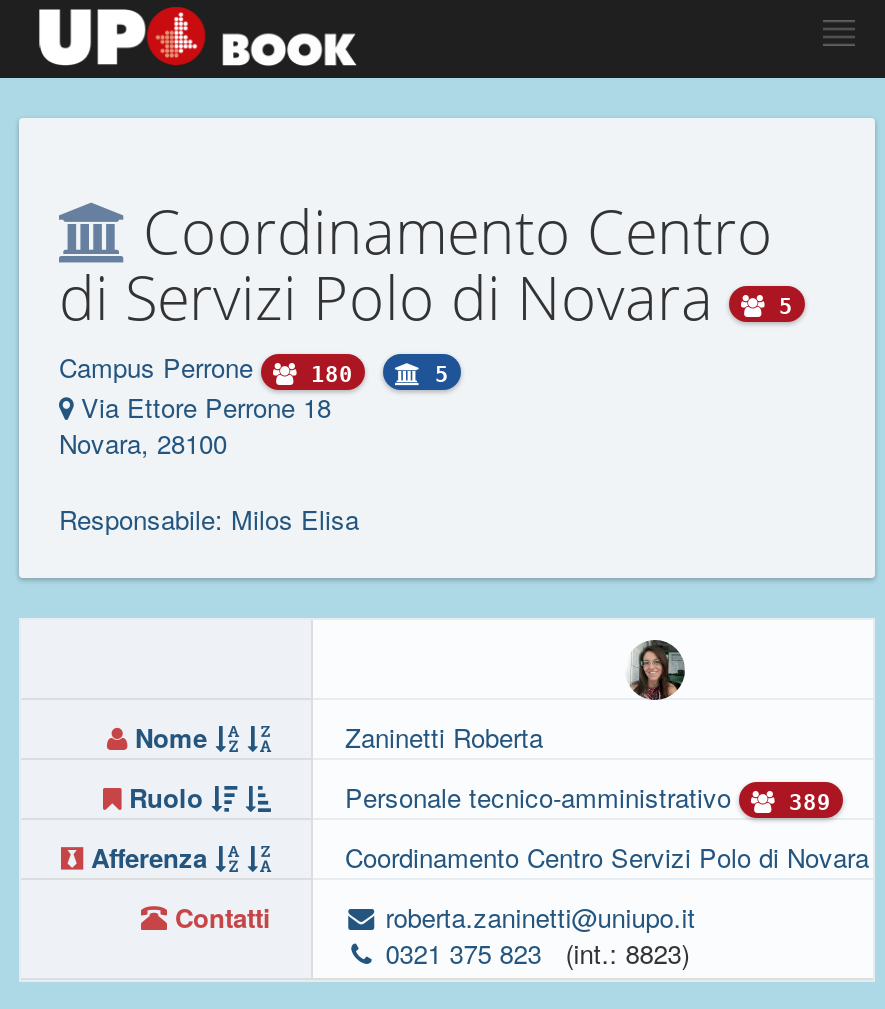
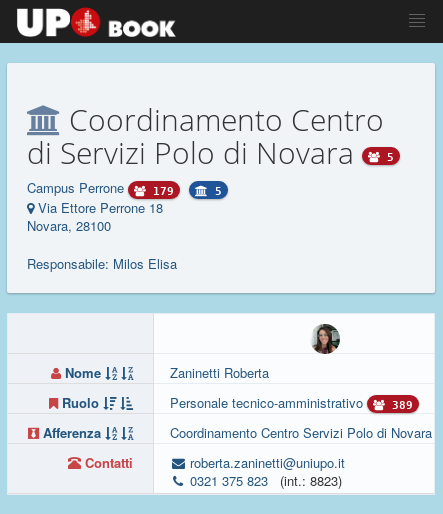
- Campus Perrone 180
+ Campus Perrone 179
